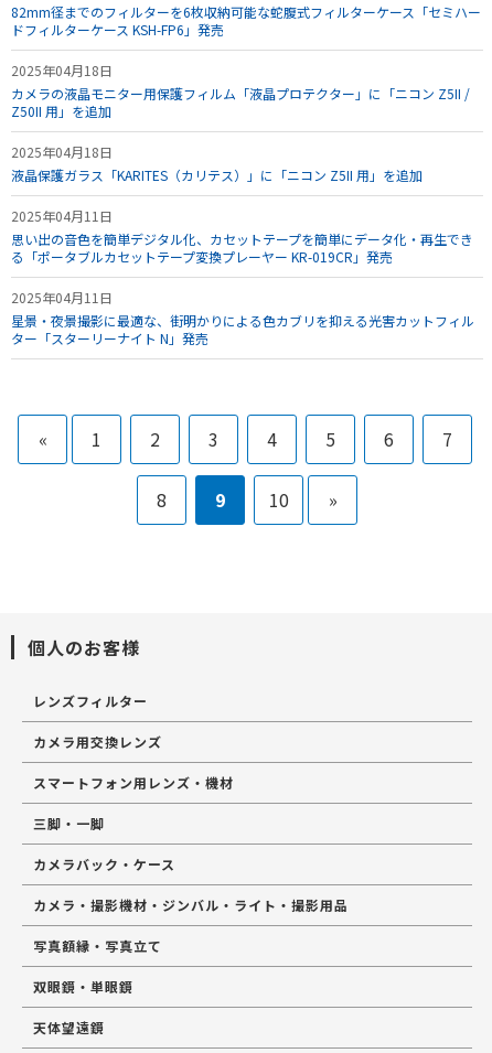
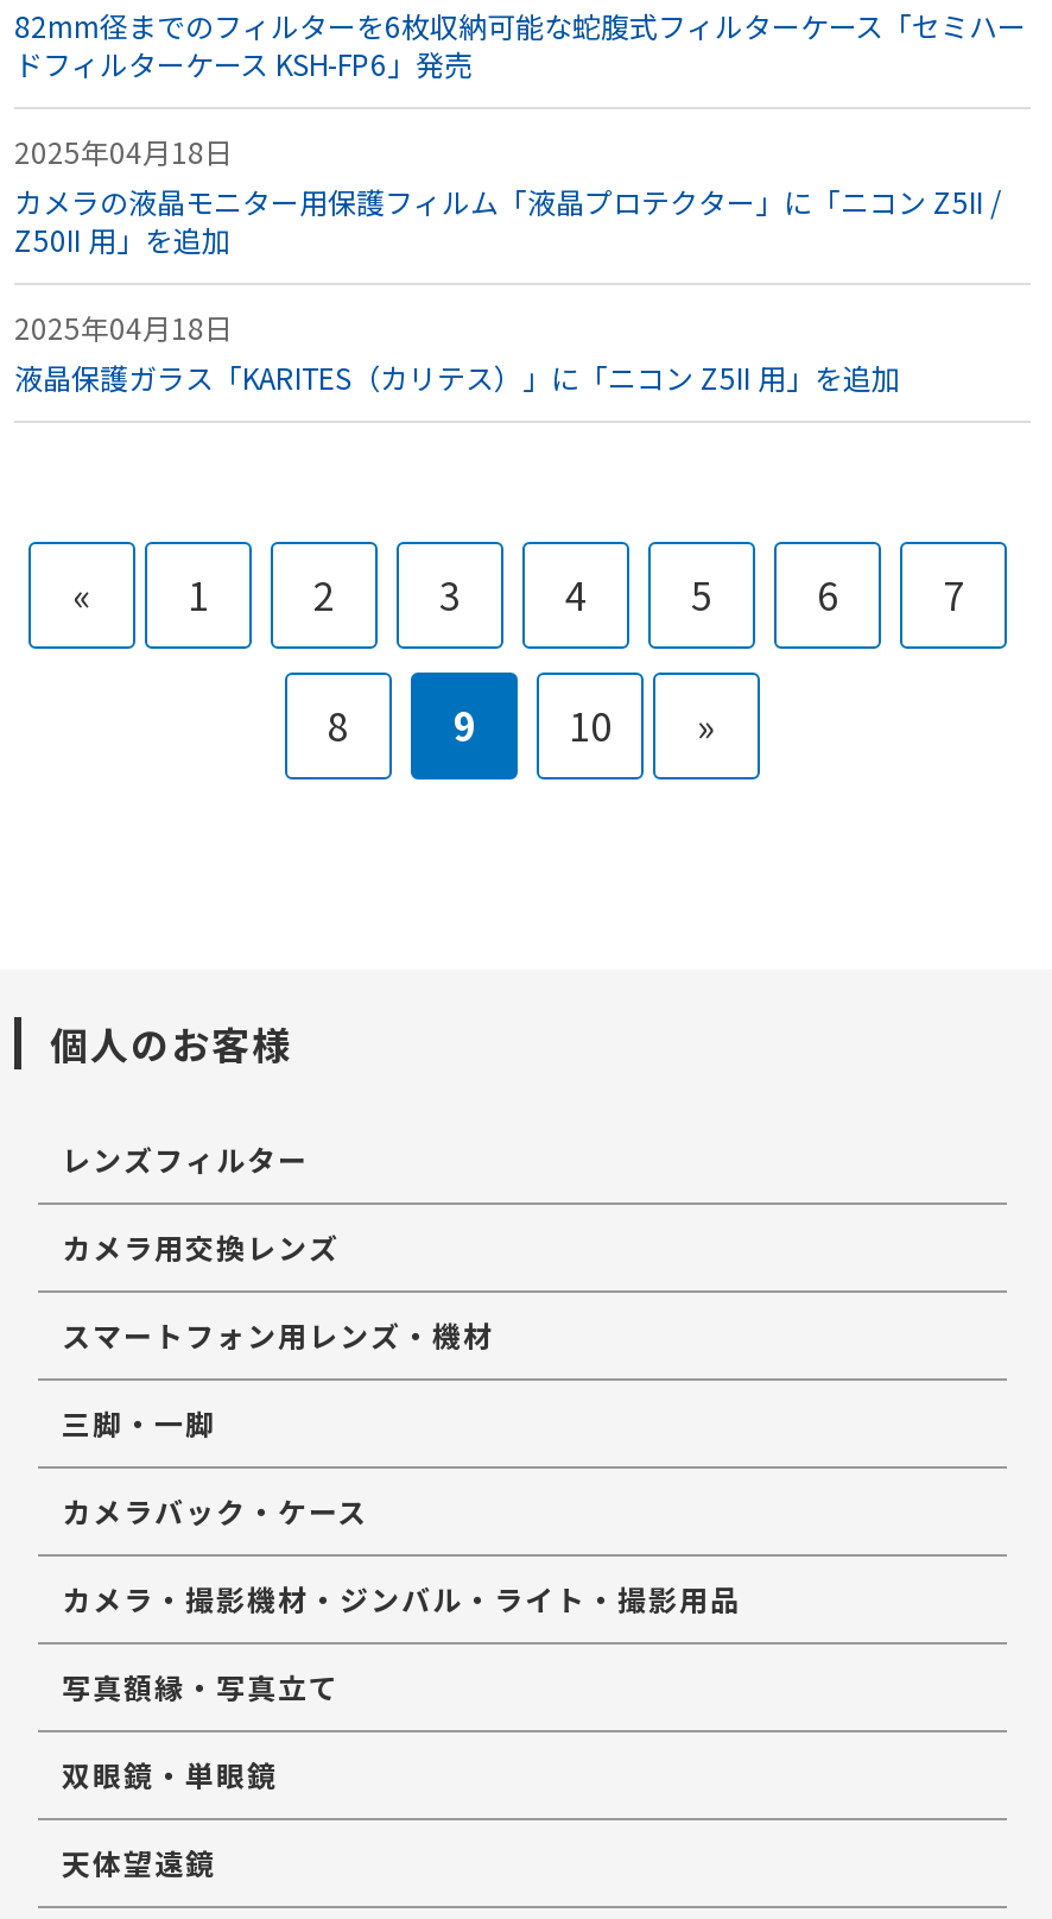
- 2025年04月11日
- 思い出の音色を簡単デジタル化、カセットテープを簡単にデータ化・再生でき
- る「ポータブルカセットテープ変換プレーヤー KR-019CR」発売
- 2025年04月11日
- 星景・夜景撮影に最適な、街明かりによる色カブリを抑える光害カットフィル
- ター「スターリーナイト N」発売
